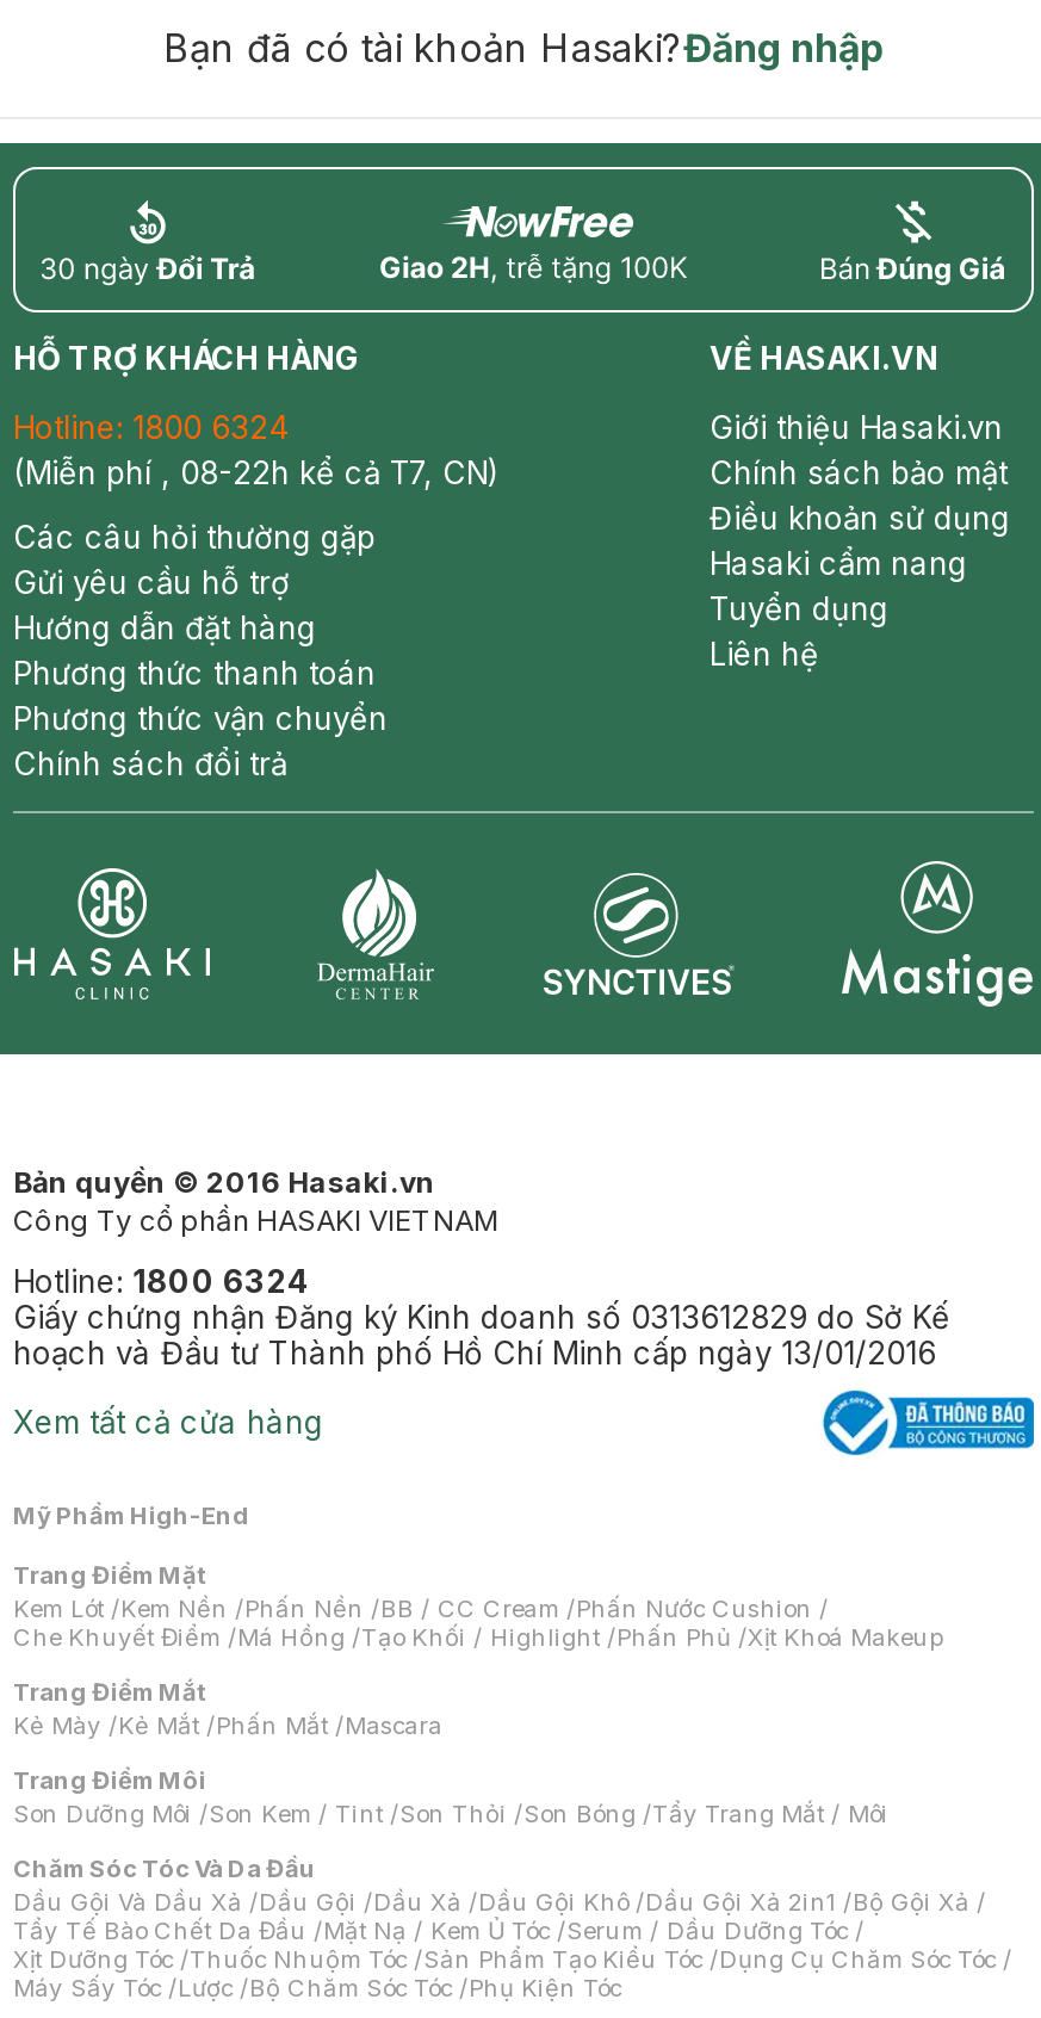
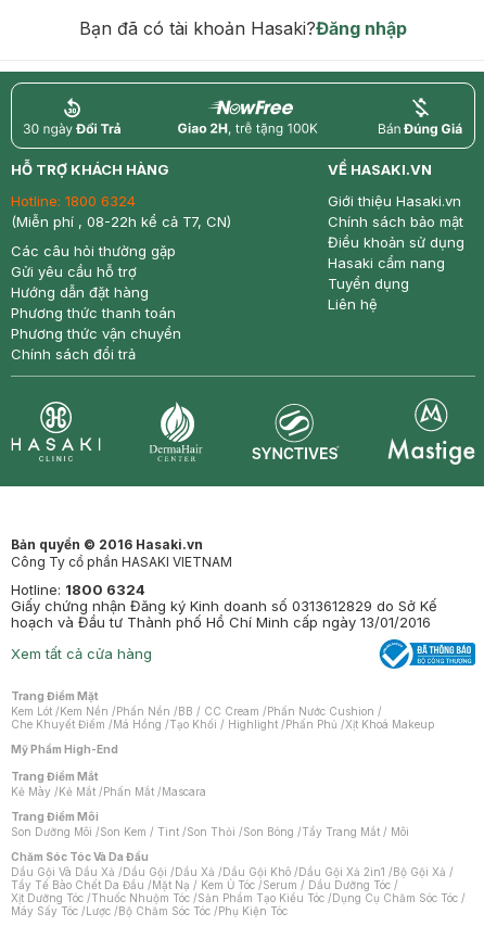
moved down: Mỹ Phẩm High-End

moved up: Trang Điểm Mặt | Kem Lót /Kem Nền /Phấn Nền /BB / CC Cream /Phấn Nước Cushion / | Che Khuyết Điểm /Má Hồng /Tạo Khối / Highlight /Phấn Phủ /Xịt Khoá Makeup
